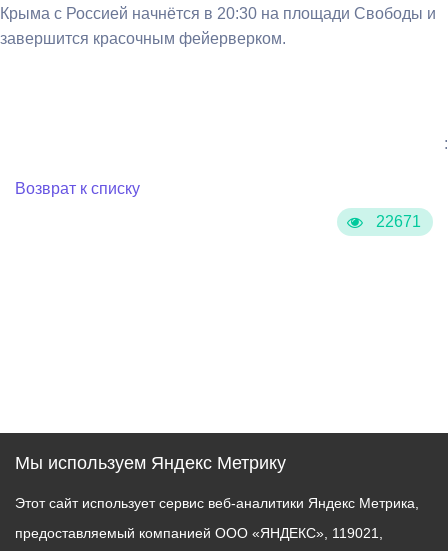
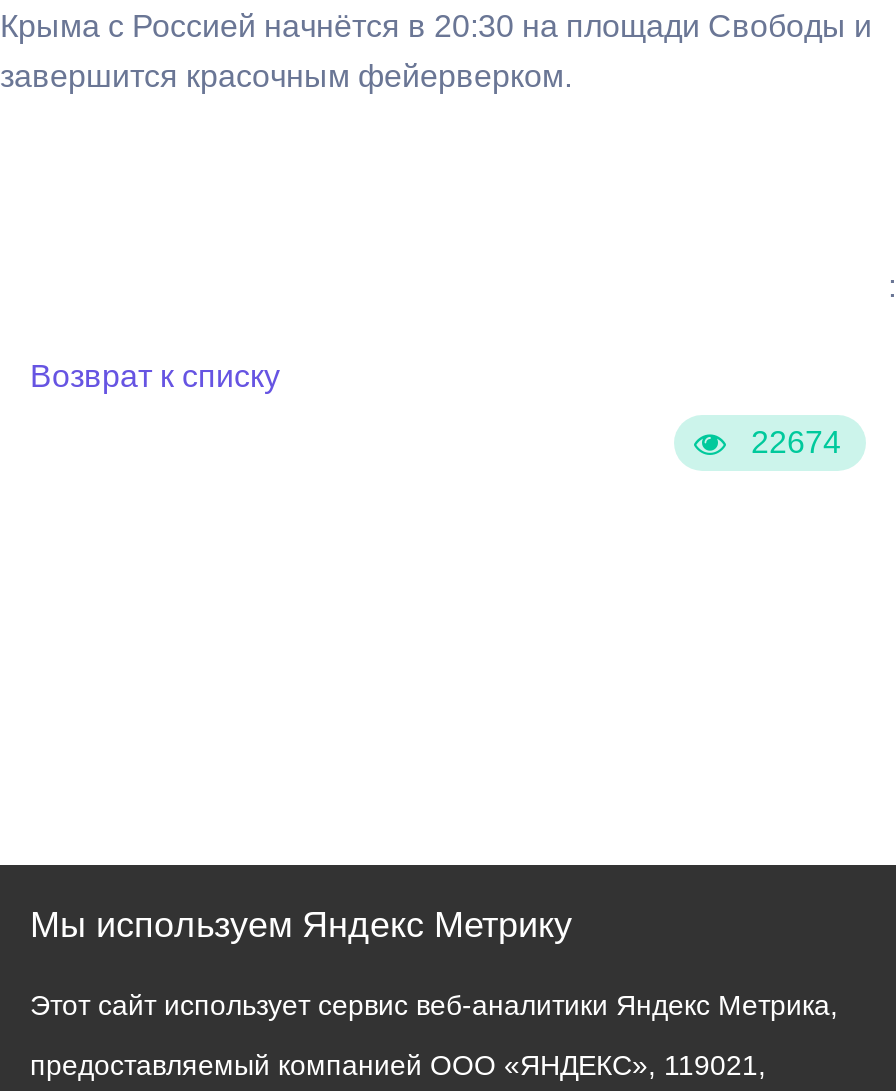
- 22671
+ 22674
